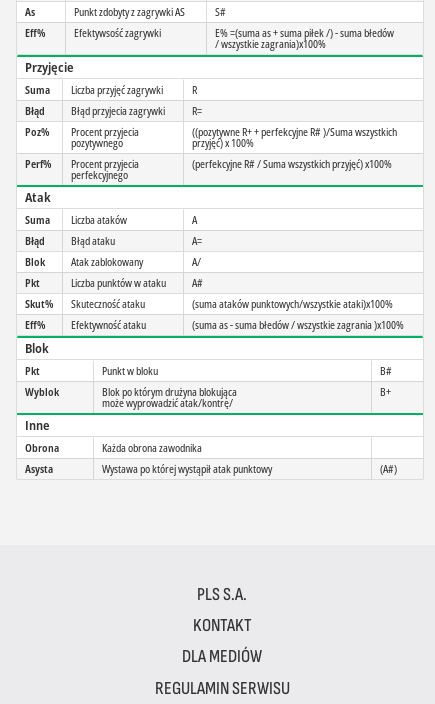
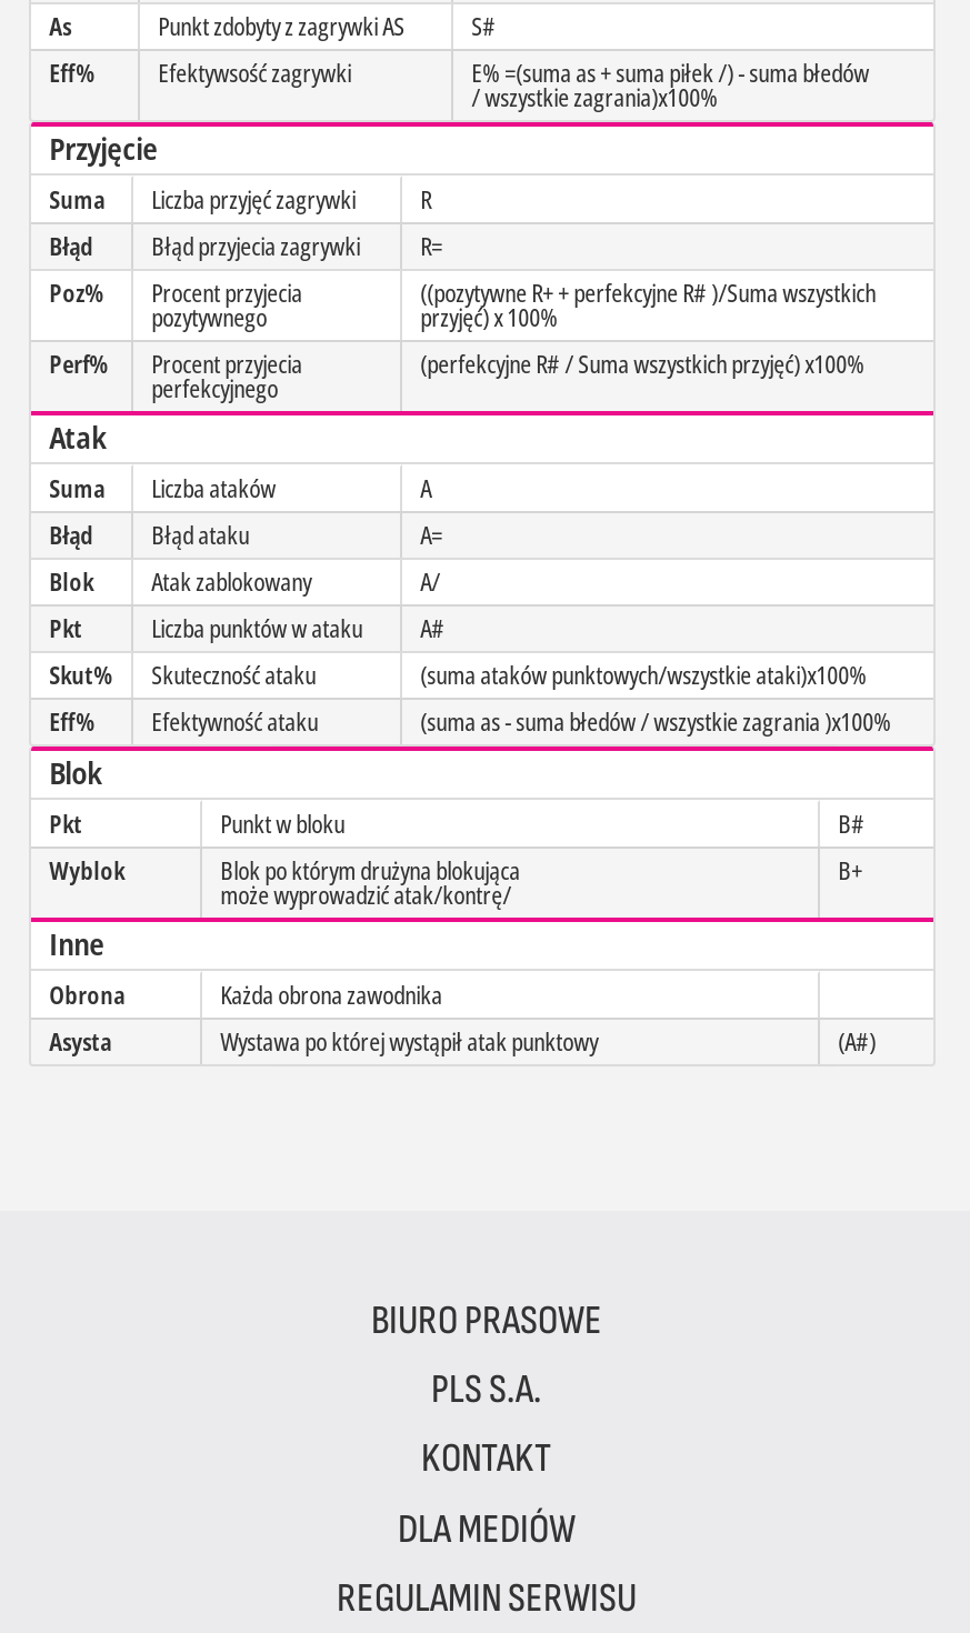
+ BIURO PRASOWE
